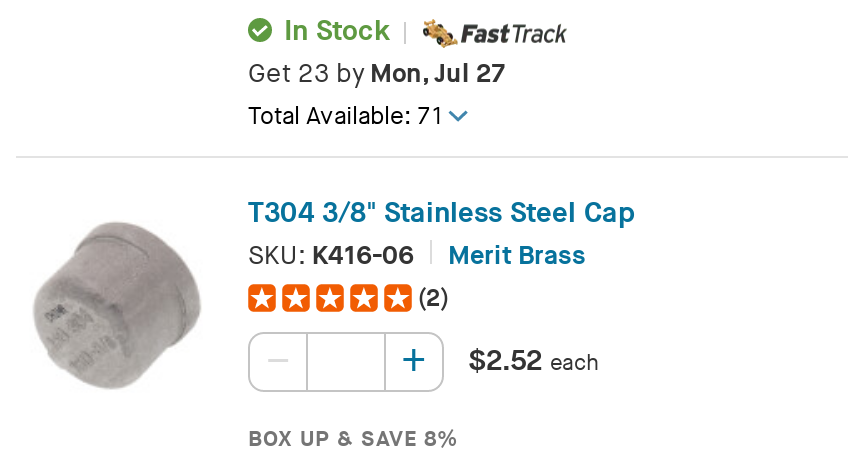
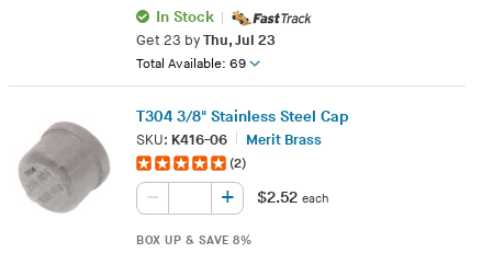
- Get 23 by Mon, Jul 27
+ Get 23 by Thu, Jul 23

- Total Available: 71
+ Total Available: 69
